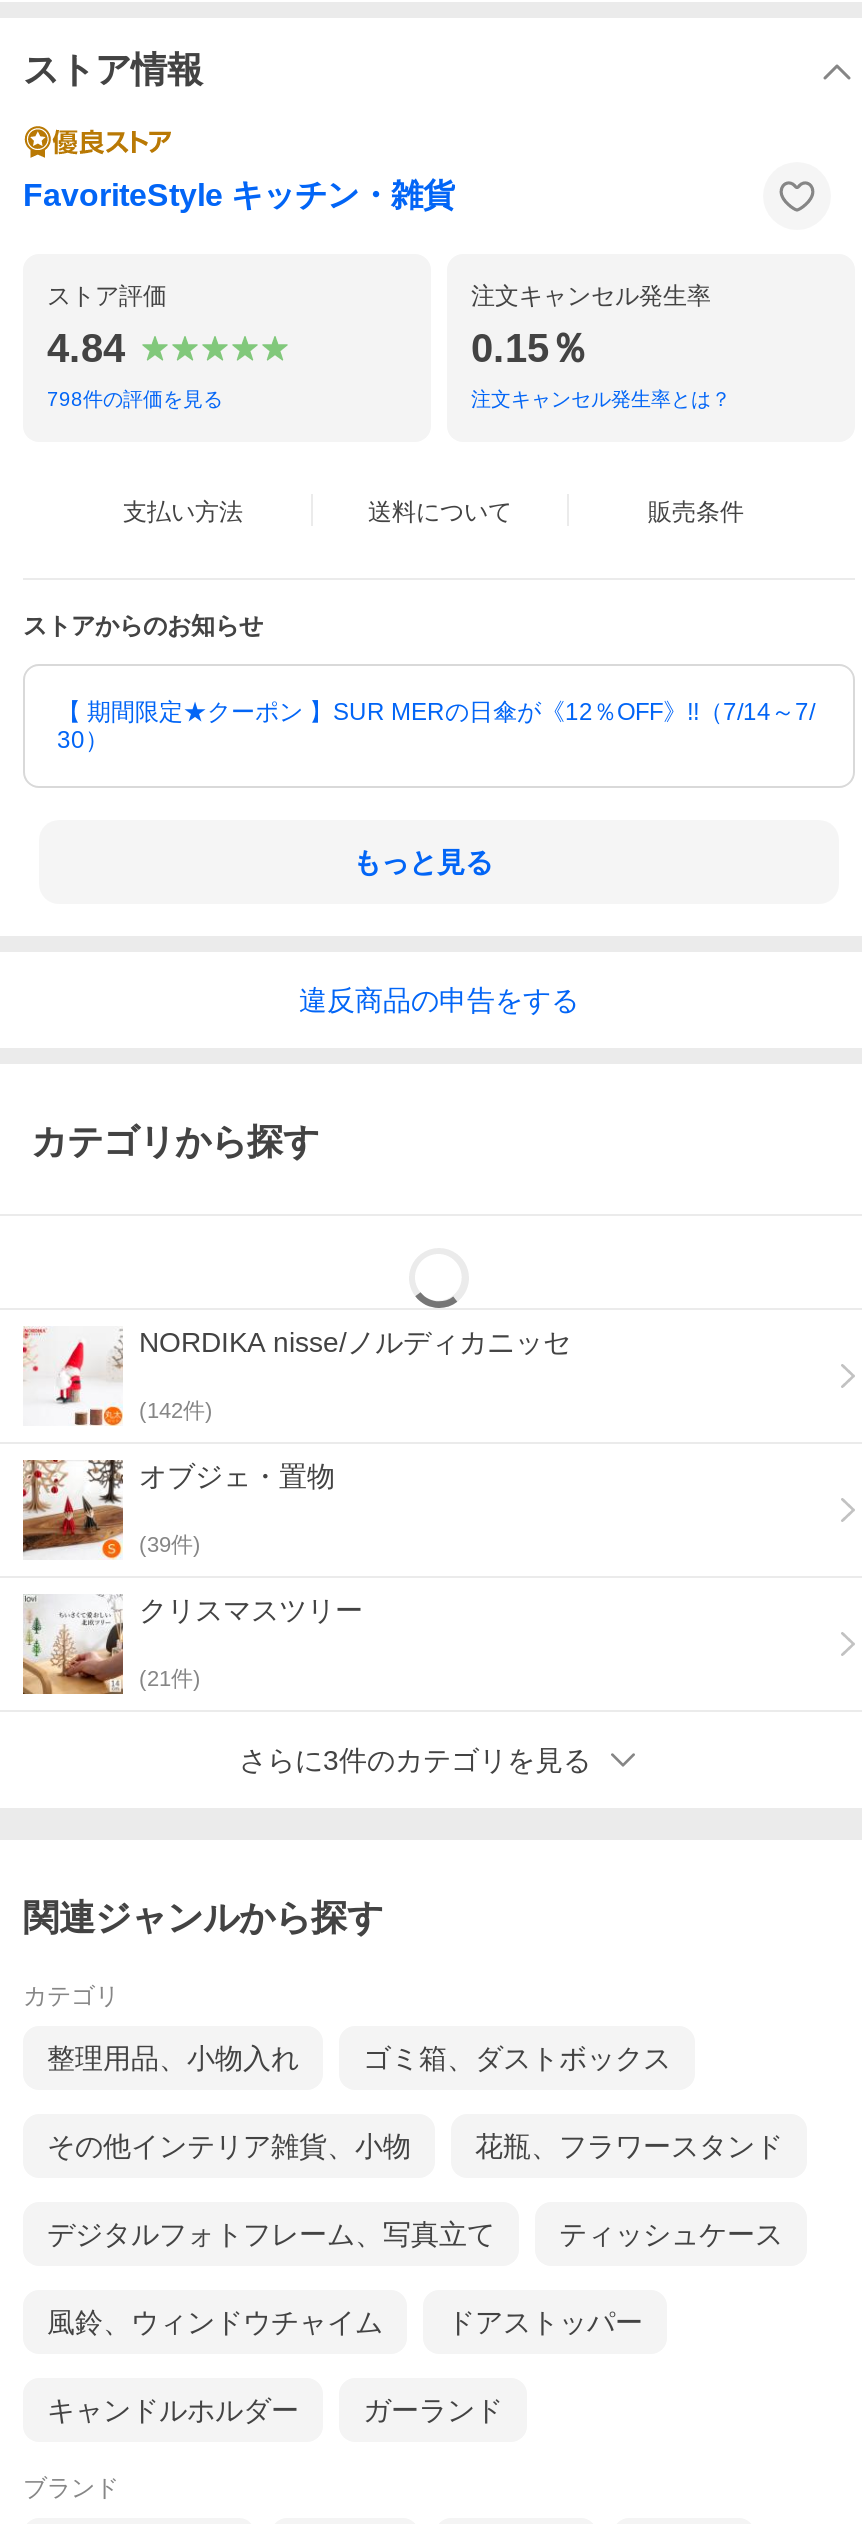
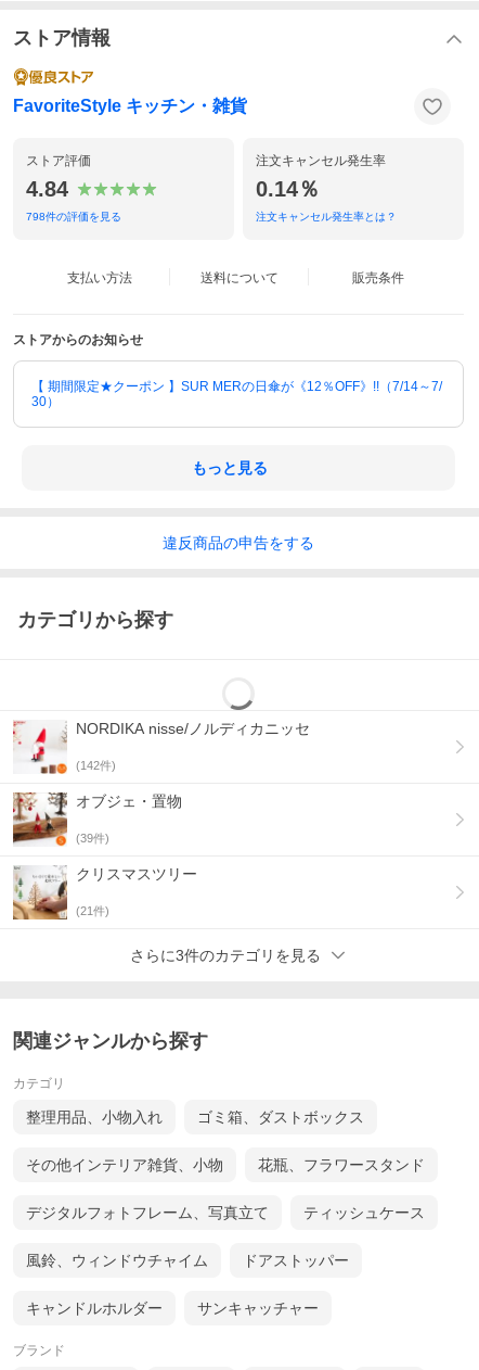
- 0.15％
+ 0.14％

- ガーランド
+ サンキャッチャー
